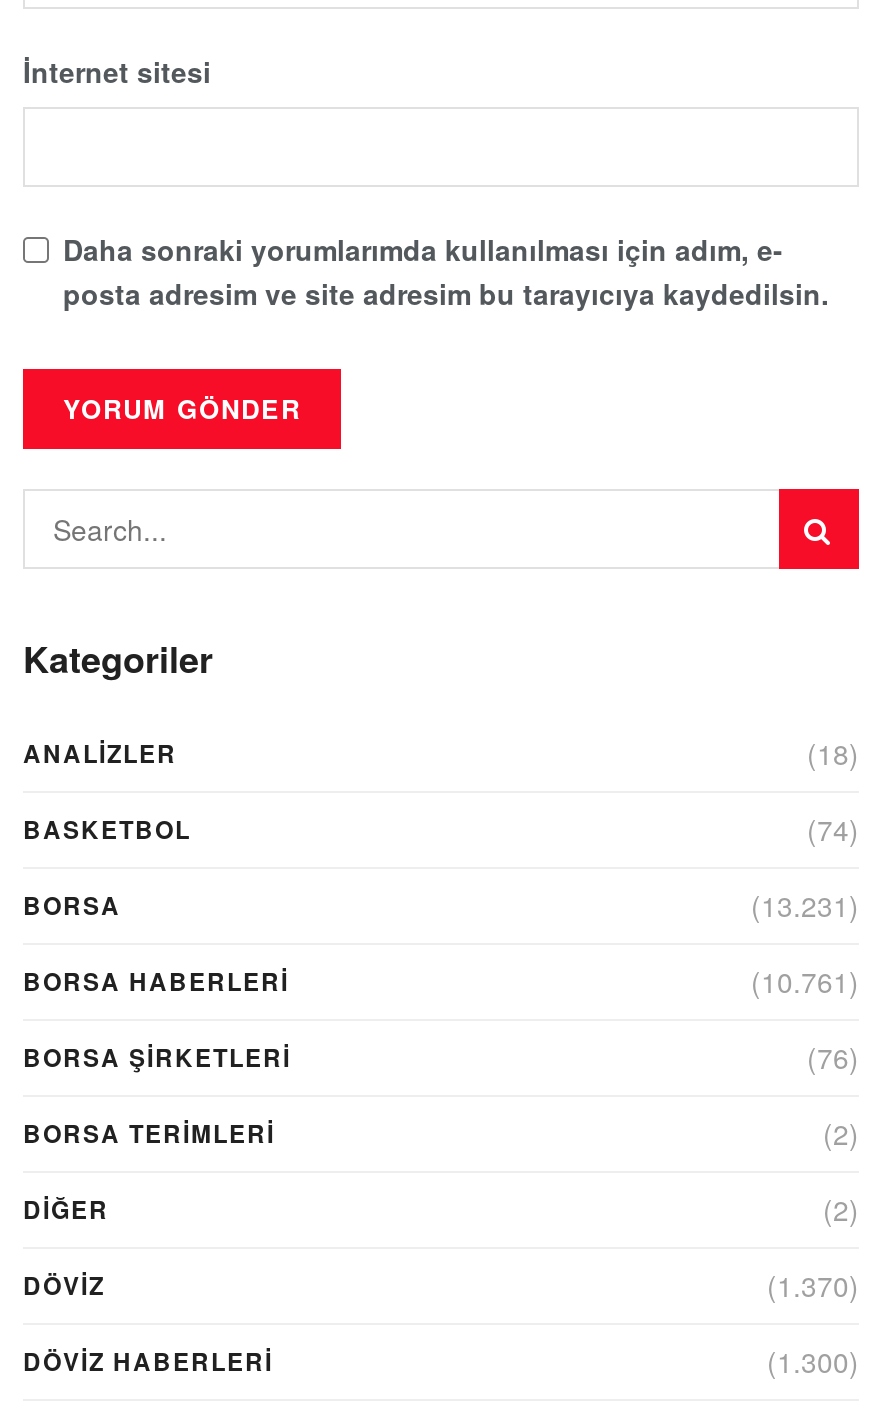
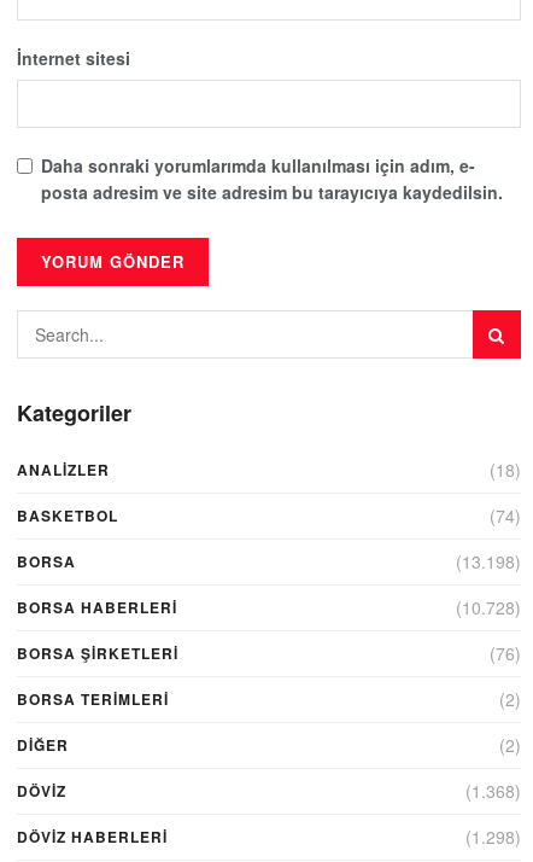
- (13.231)
+ (13.198)

- (10.761)
+ (10.728)

- (1.370)
+ (1.368)

- (1.300)
+ (1.298)
